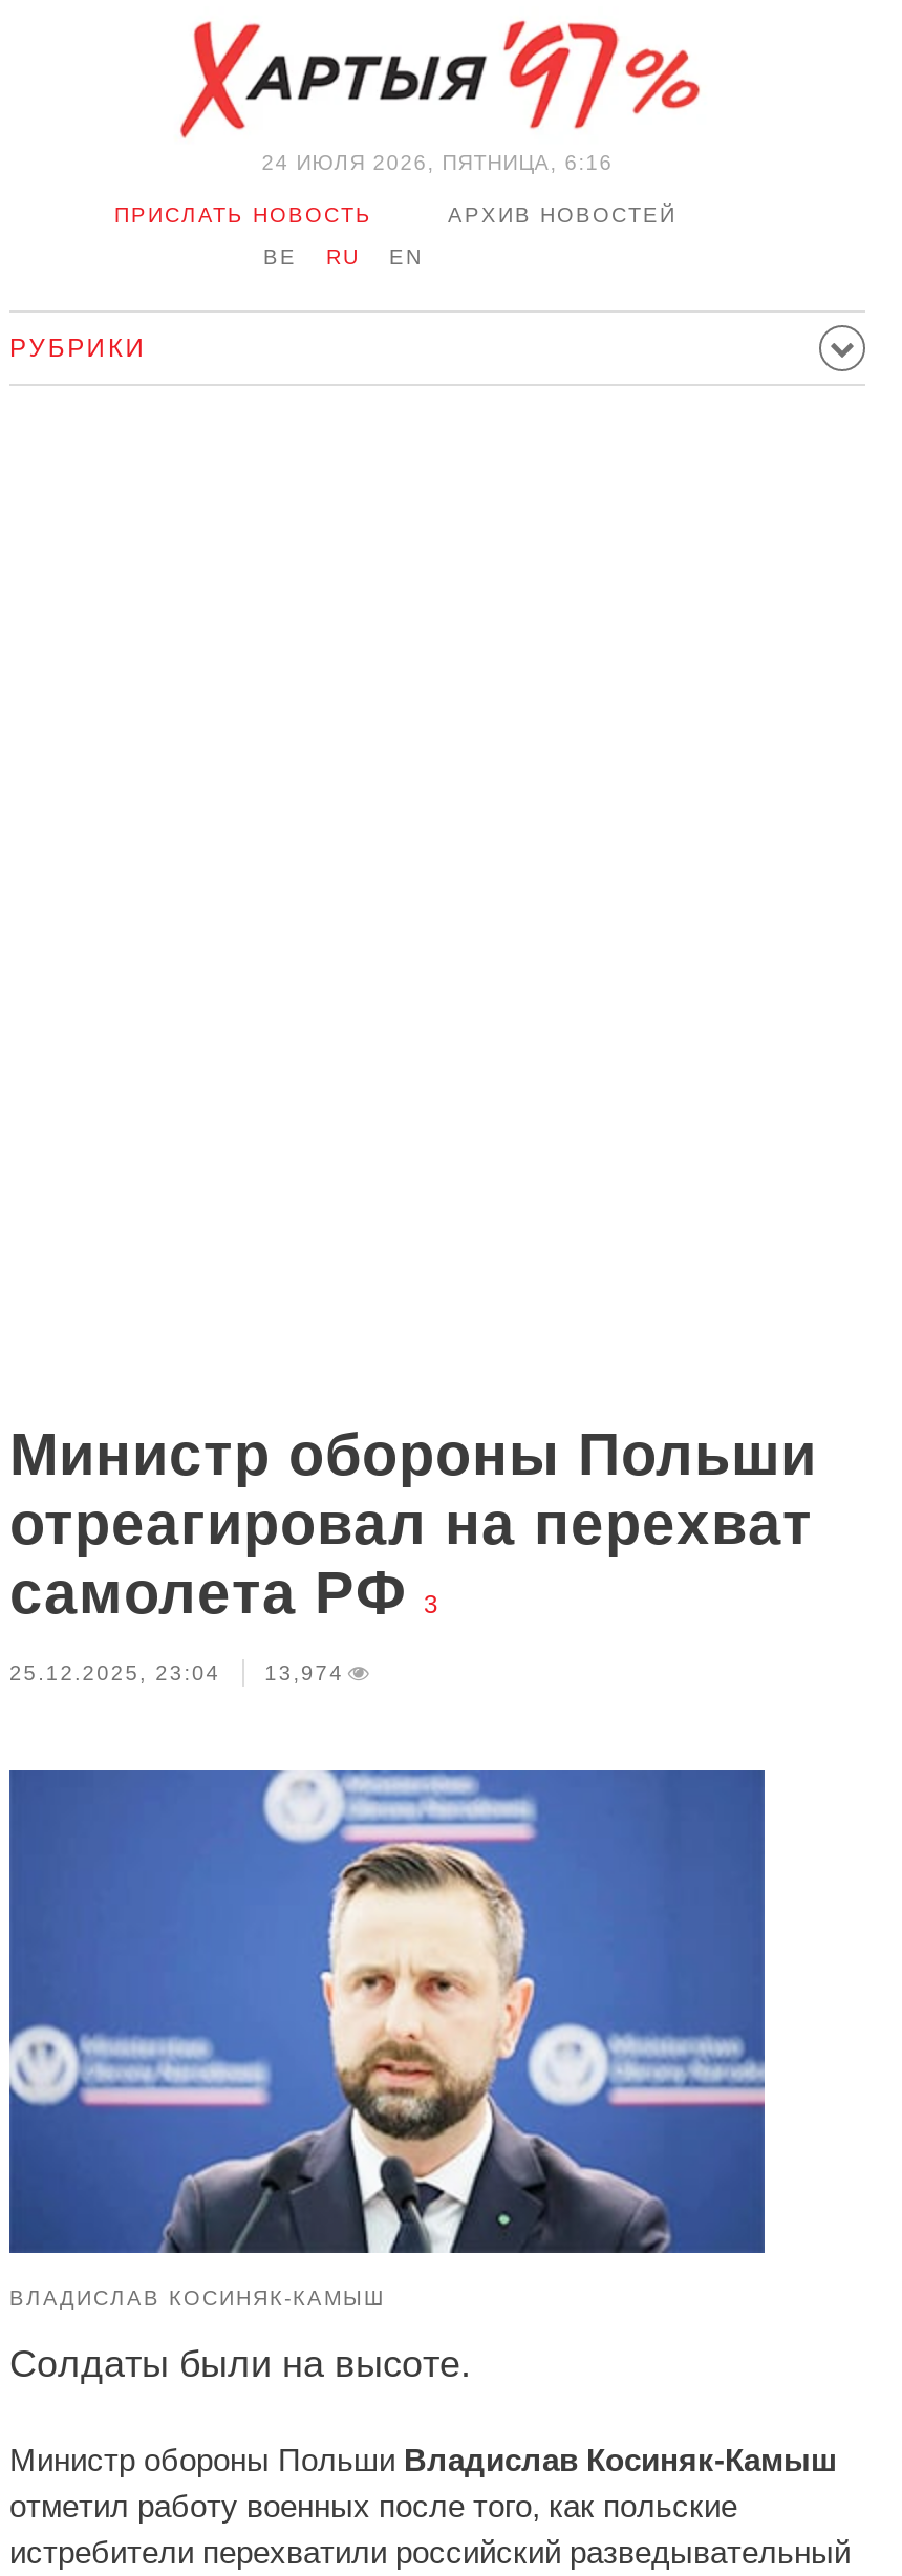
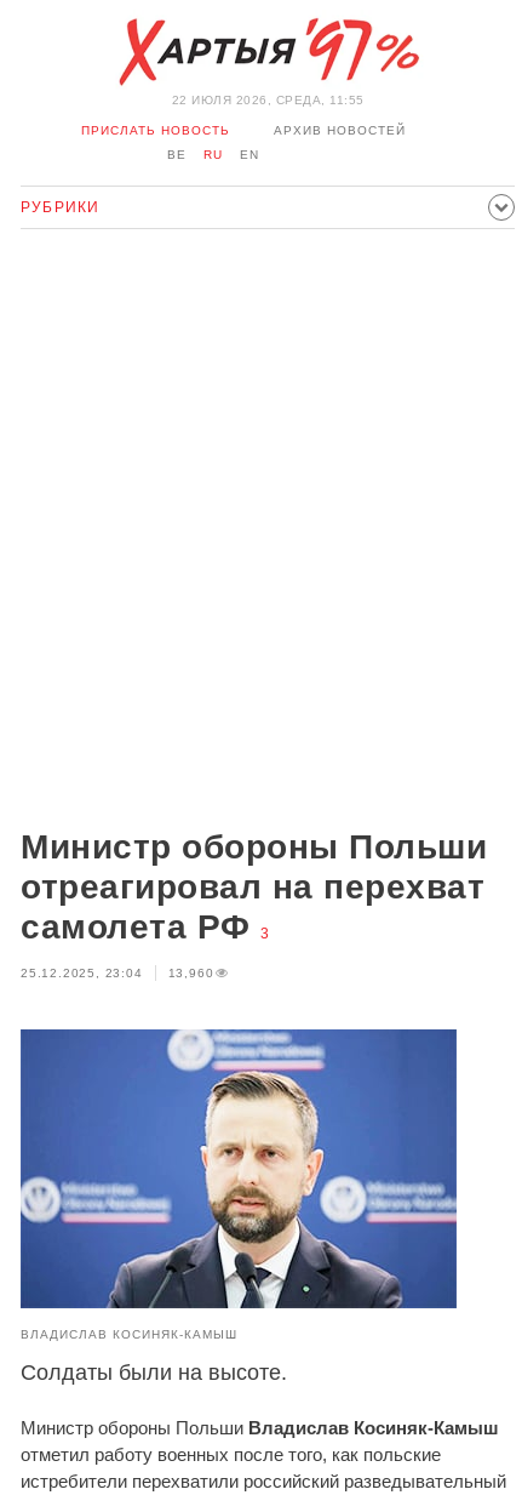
- 24 ИЮЛЯ 2026, ПЯТНИЦА, 6:16
+ 22 ИЮЛЯ 2026, СРЕДА, 11:55

- 25.12.2025, 23:04 13,974
+ 25.12.2025, 23:04 13,960
